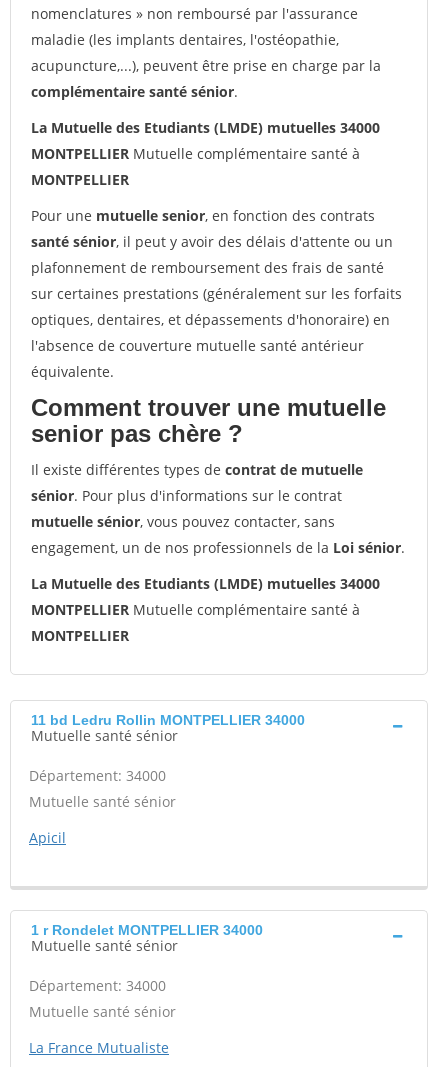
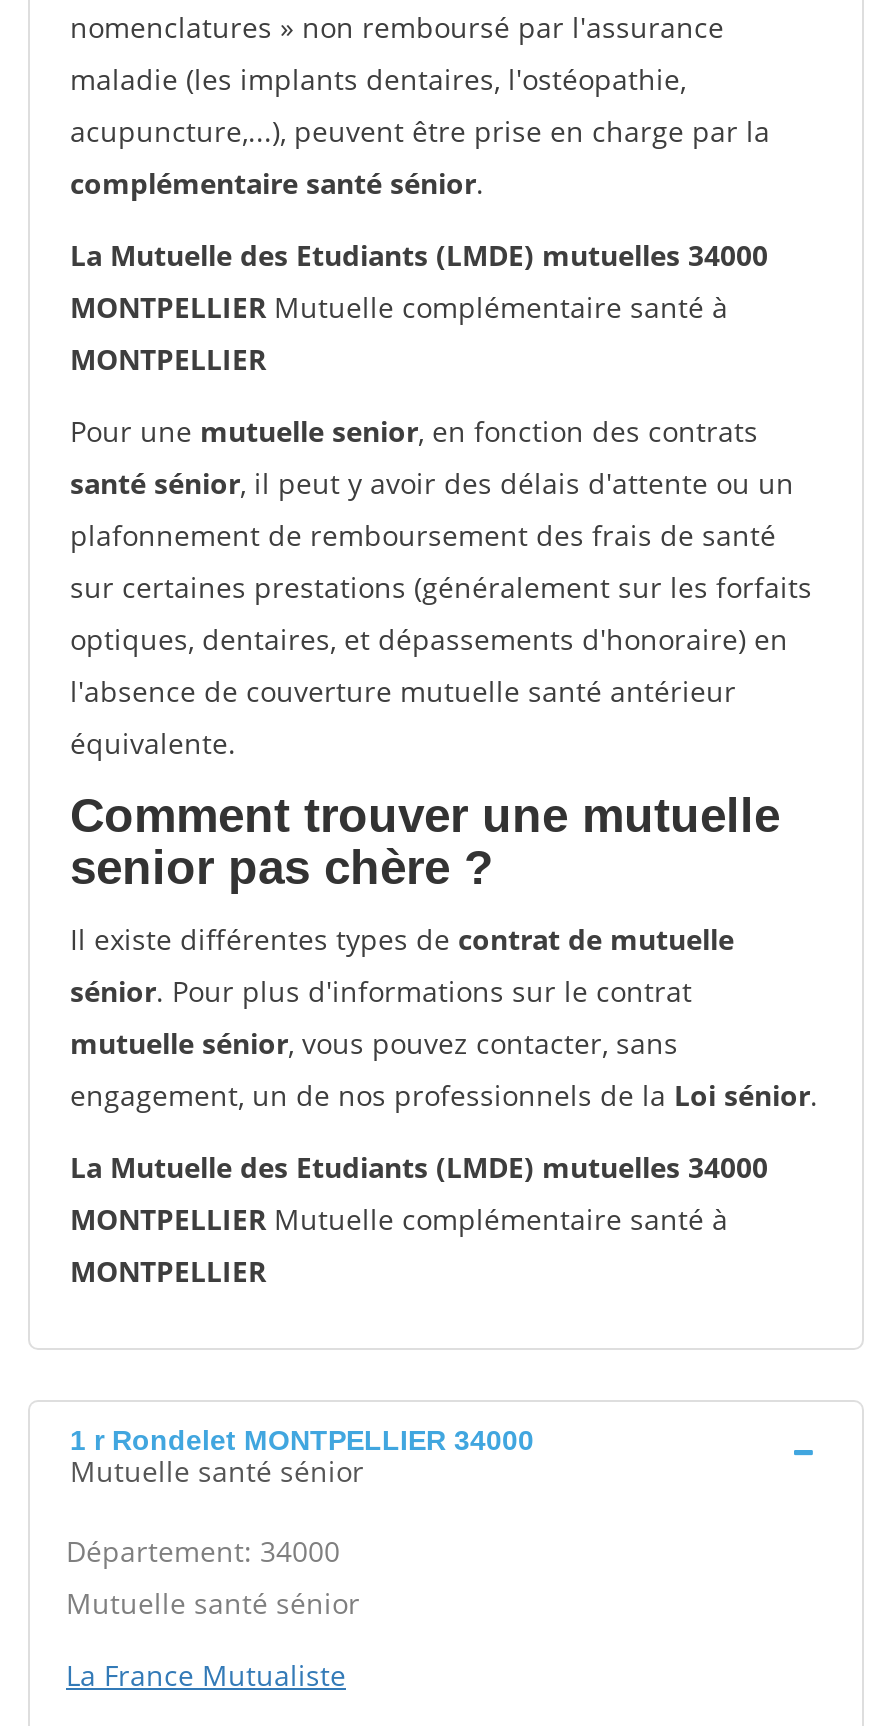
- 11 bd Ledru Rollin MONTPELLIER 34000
- Mutuelle santé sénior
- Département: 34000
- Mutuelle santé sénior
- Apicil
